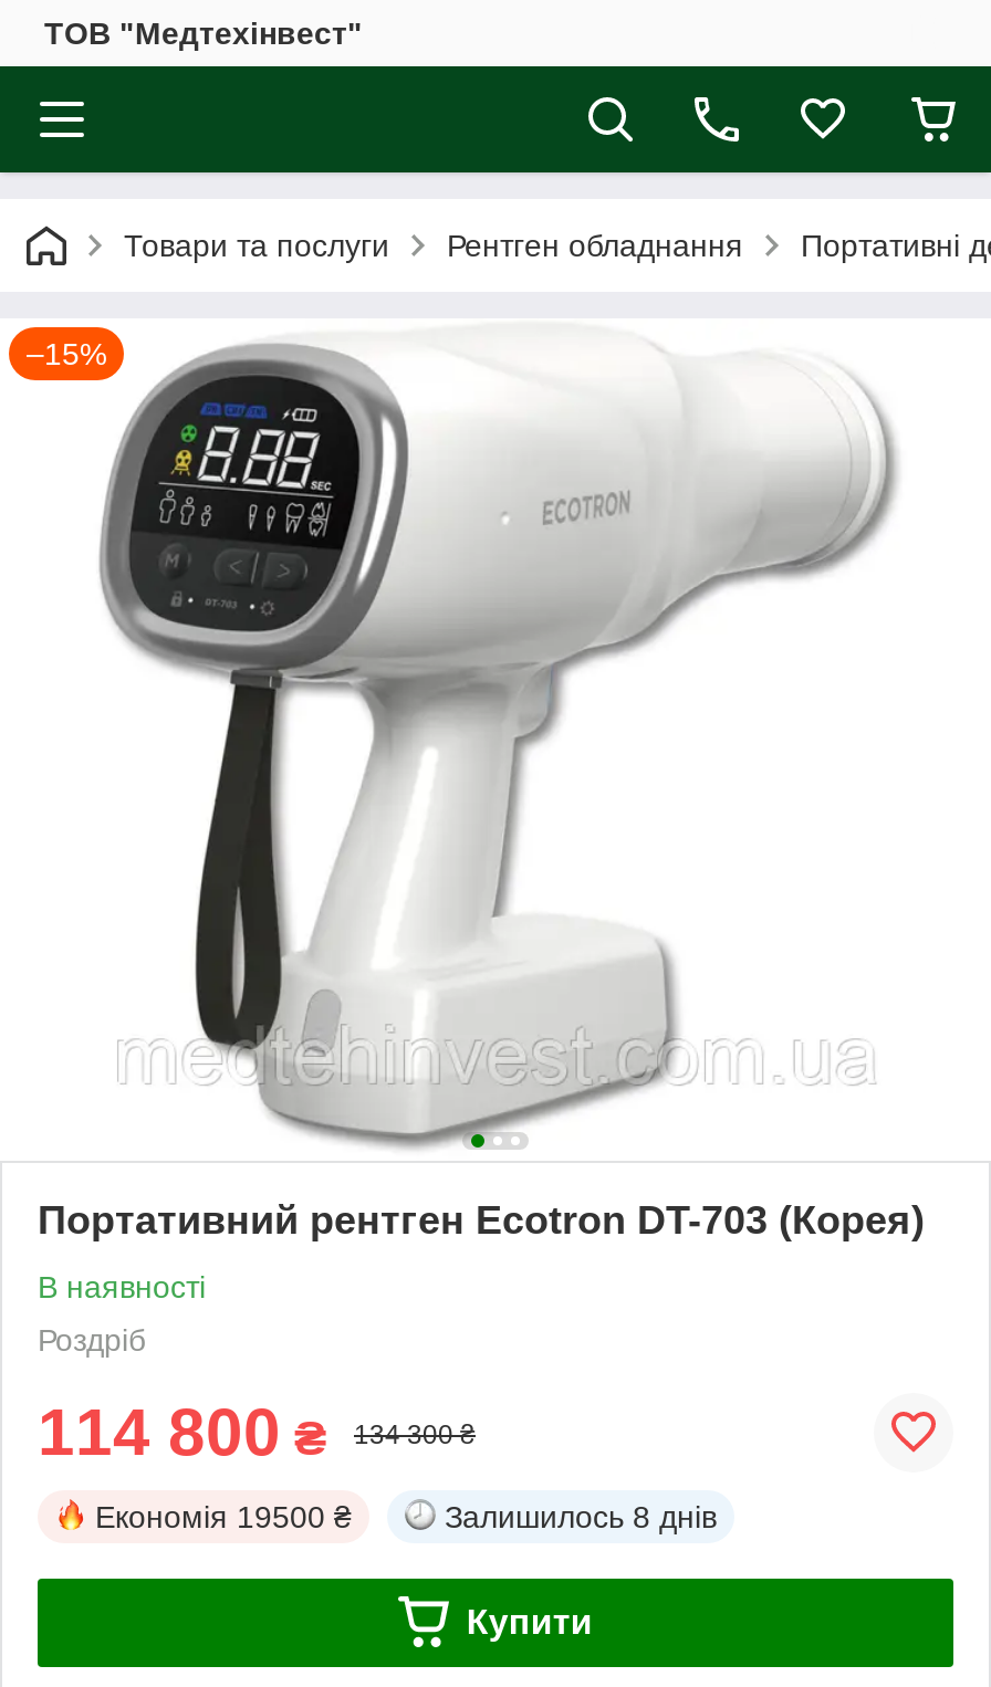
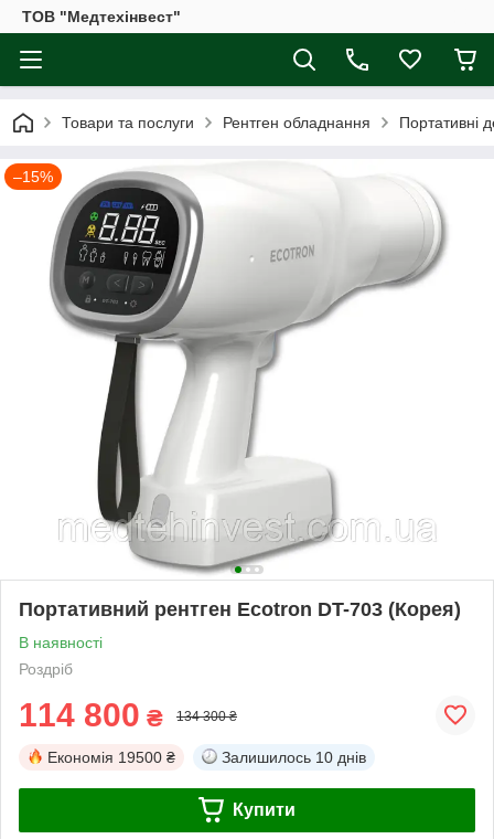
- Залишилось 8 днів
+ Залишилось 10 днів
